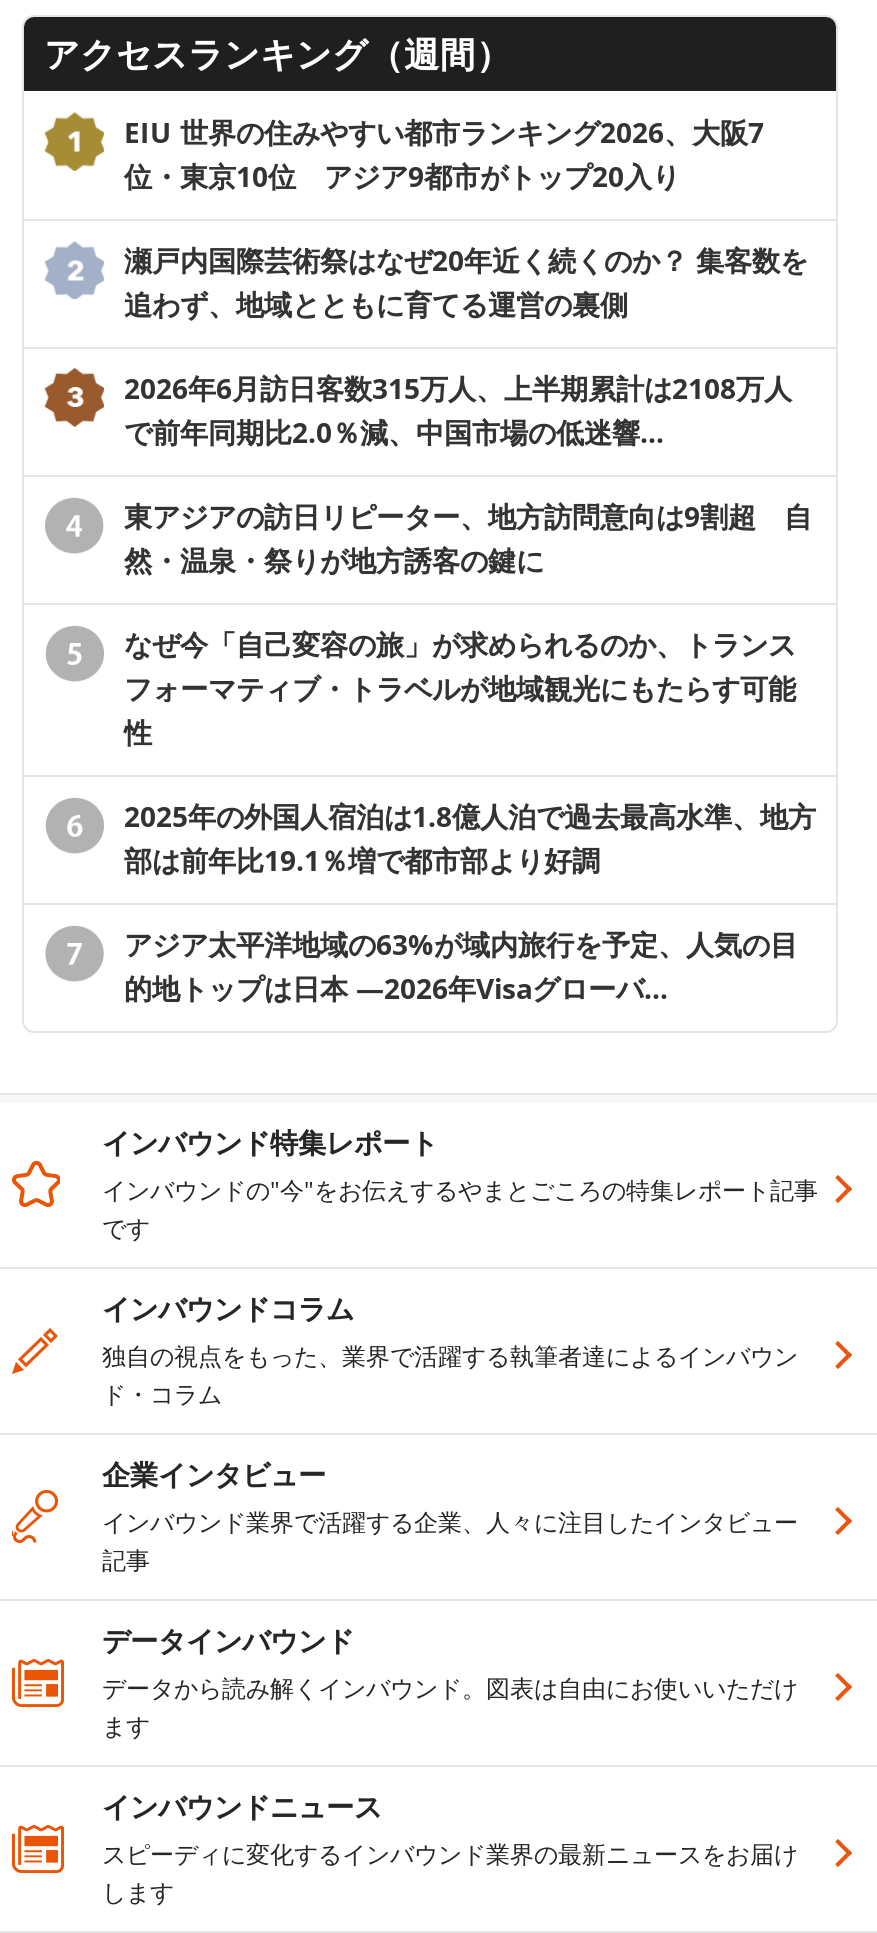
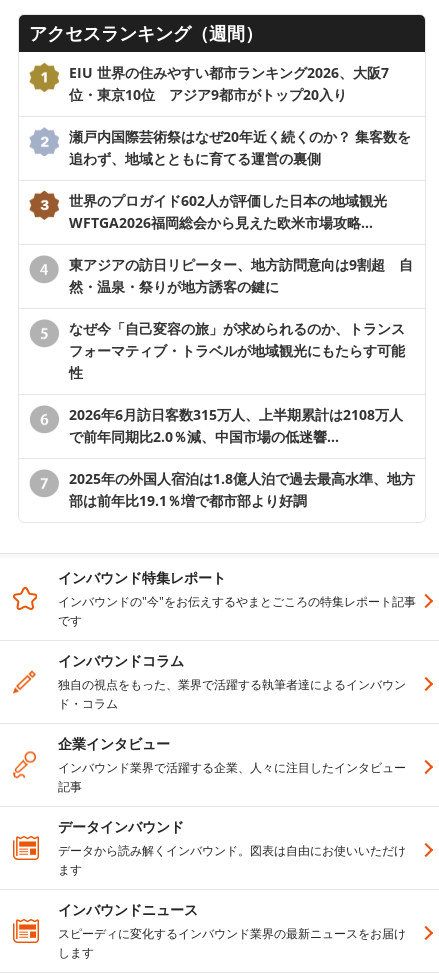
+ 世界のプロガイド602人が評価した日本の地域観光
+ WFTGA2026福岡総会から見えた欧米市場攻略…

moved down: 2026年6月訪日客数315万人、上半期累計は2108万人 | で前年同期比2.0％減、中国市場の低迷響…

moved down: 2025年の外国人宿泊は1.8億人泊で過去最高水準、地方 | 部は前年比19.1％増で都市部より好調

- アジア太平洋地域の63%が域内旅行を予定、人気の目
- 的地トップは日本 ―2026年Visaグローバ…
